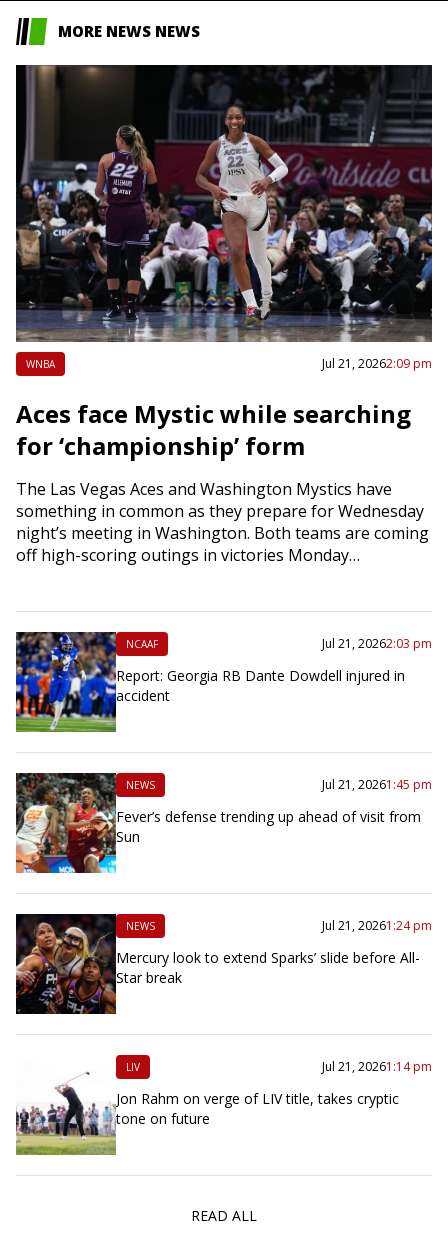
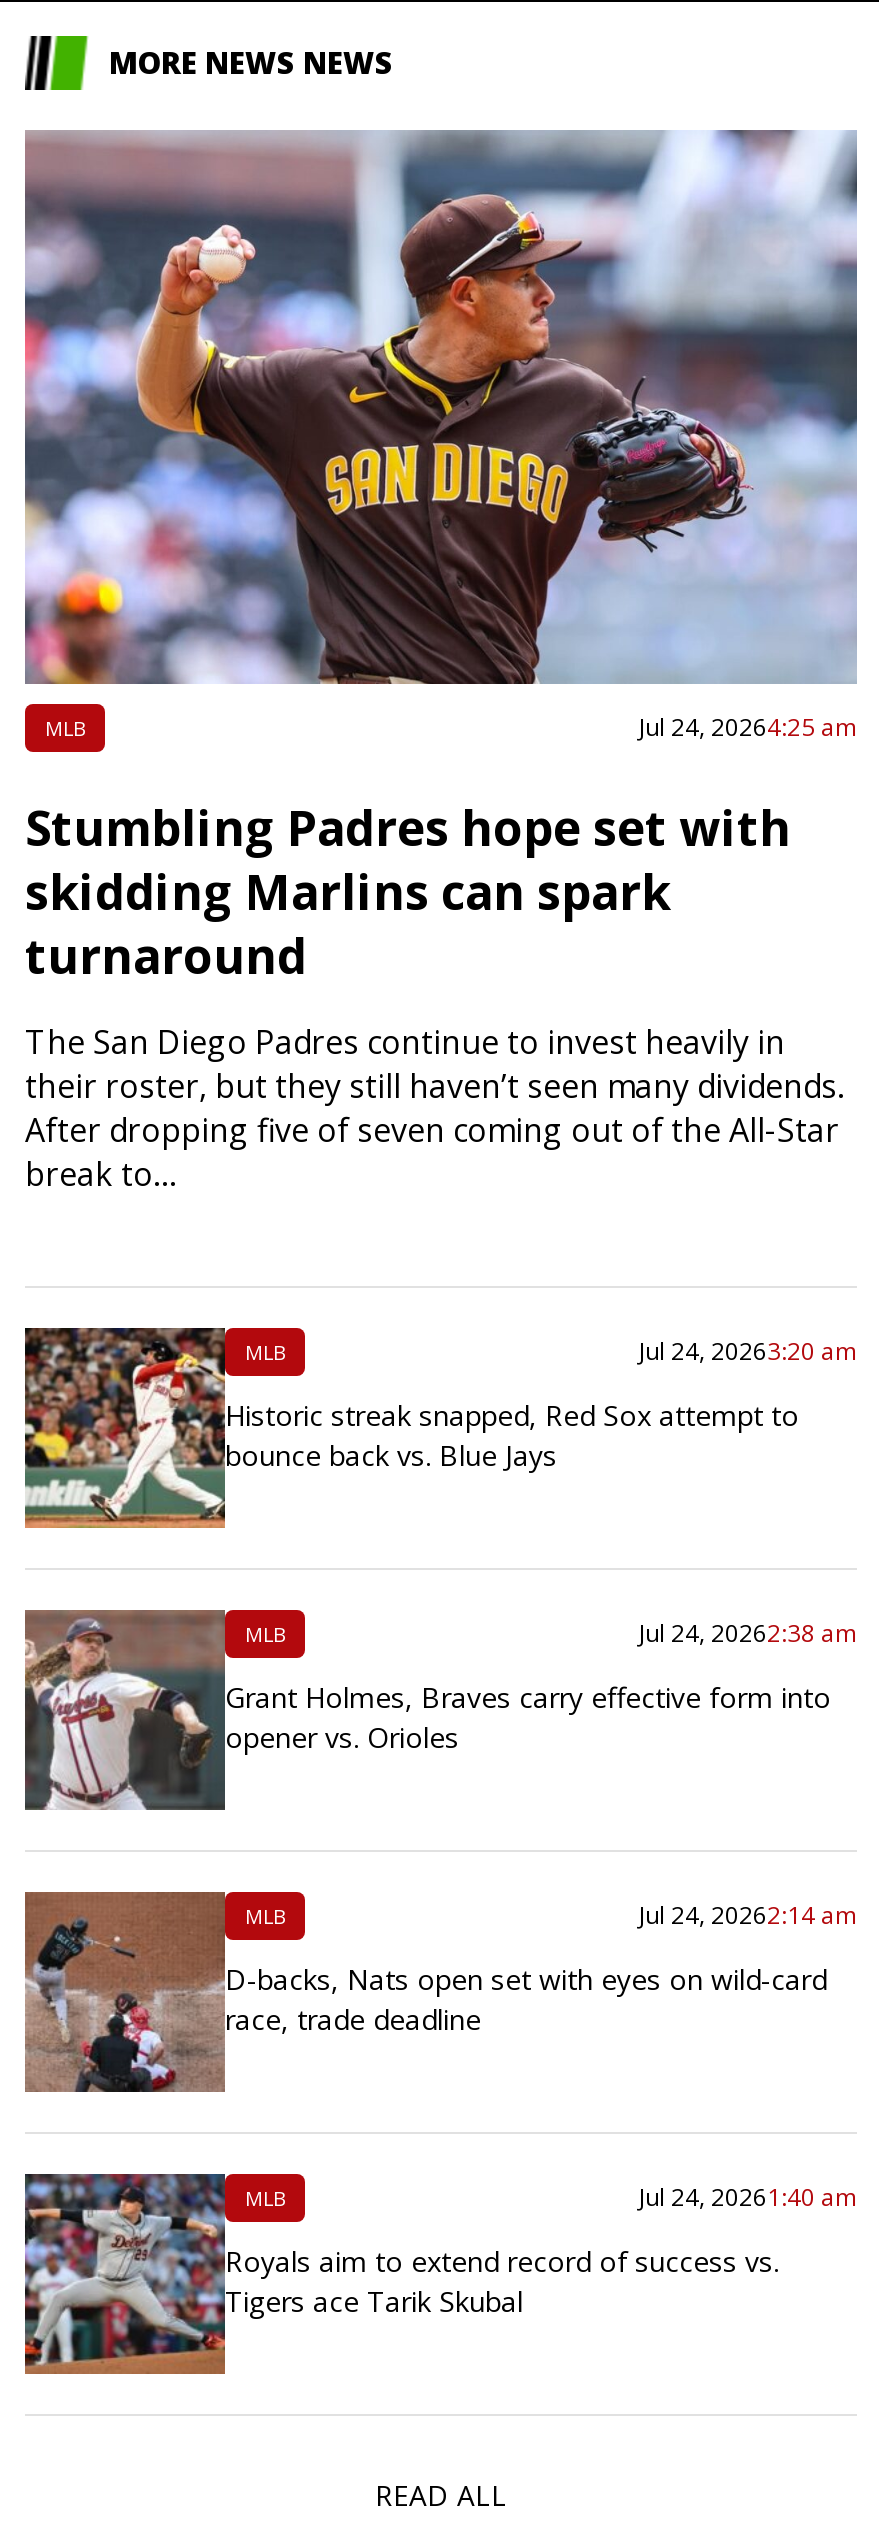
- [image]
- WNBA
- Jul 21, 20262:09 pm
+ [image]
+ MLB
+ Jul 24, 20264:25 am

- Aces face Mystic while searching
- for ‘championship’ form
+ Stumbling Padres hope set with
+ skidding Marlins can spark
+ turnaround

- The Las Vegas Aces and Washington Mystics have
- something in common as they prepare for Wednesday
- night’s meeting in Washington. Both teams are coming
- off high-scoring outings in victories Monday…
+ The San Diego Padres continue to invest heavily in
+ their roster, but they still haven’t seen many dividends.
+ After dropping five of seven coming out of the All-Star
+ break to…

- [image]
- Report: Georgia RB Dante Dowdell injured in
- accident
+ [image]
+ Historic streak snapped, Red Sox attempt to
+ bounce back vs. Blue Jays

- NCAAF
- Jul 21, 20262:03 pm
+ MLB
+ Jul 24, 20263:20 am

- [image]
- Fever’s defense trending up ahead of visit from
- Sun
+ [image]
+ Grant Holmes, Braves carry effective form into
+ opener vs. Orioles

- NEWS
- Jul 21, 20261:45 pm
+ MLB
+ Jul 24, 20262:38 am

- [image]
- Mercury look to extend Sparks’ slide before All-
- Star break
+ [image]
+ D-backs, Nats open set with eyes on wild-card
+ race, trade deadline

- NEWS
- Jul 21, 20261:24 pm
+ MLB
+ Jul 24, 20262:14 am

- LIV
- Jul 21, 20261:14 pm
+ MLB
+ Jul 24, 20261:40 am

- [image]
- Jon Rahm on verge of LIV title, takes cryptic
- tone on future
+ [image]
+ Royals aim to extend record of success vs.
+ Tigers ace Tarik Skubal
